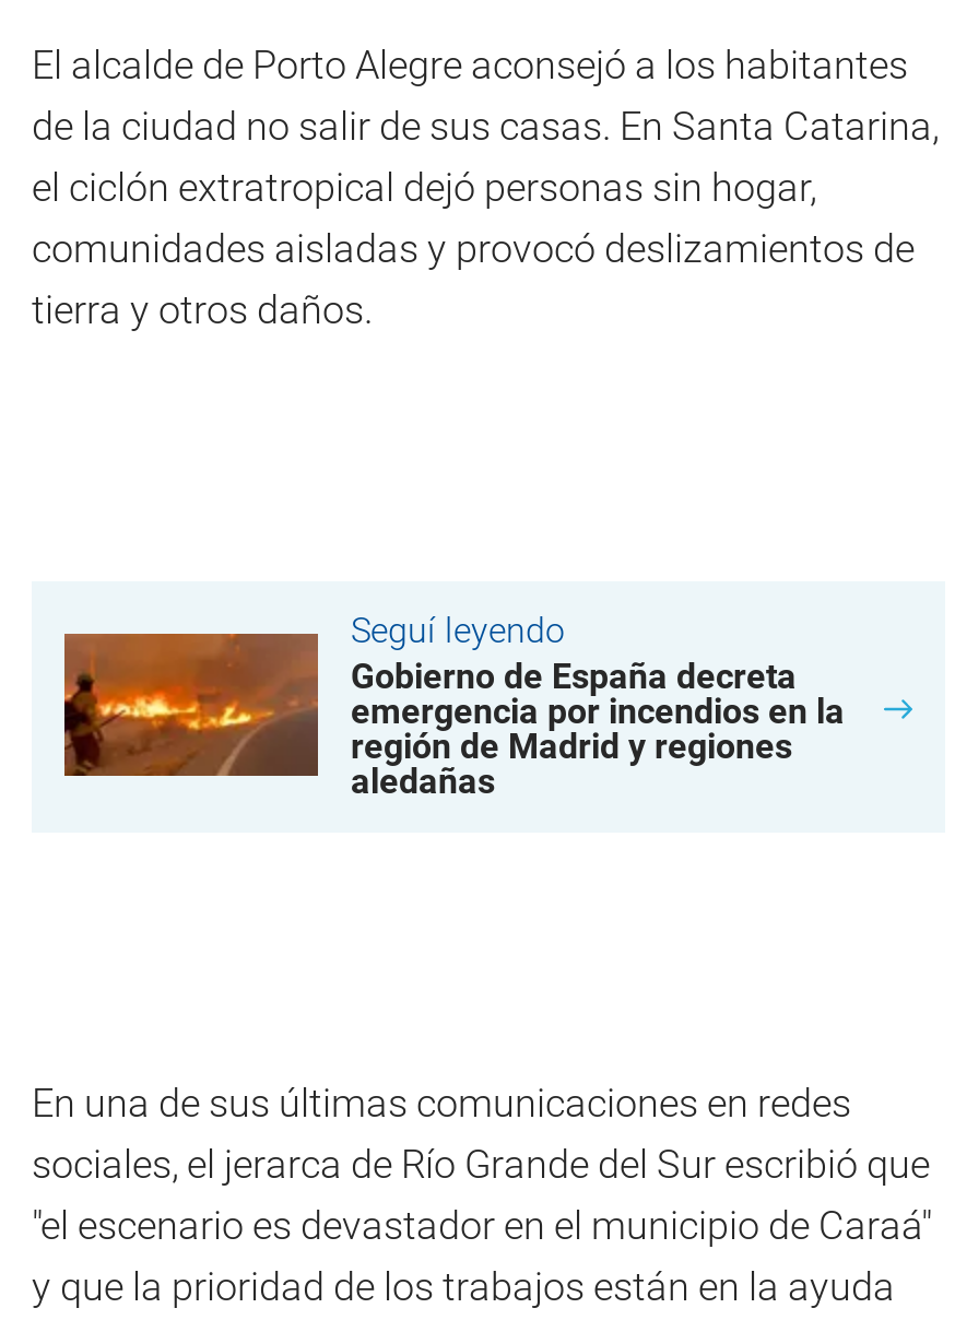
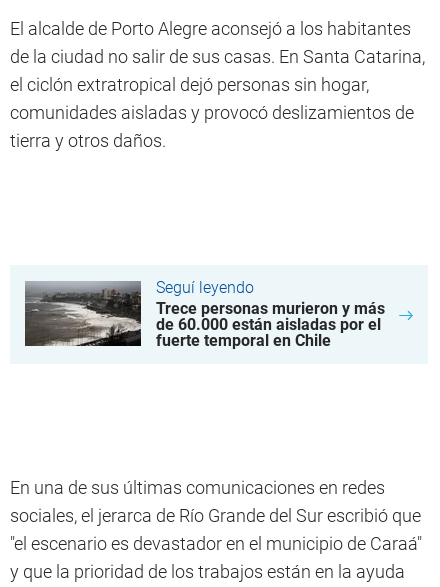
- [image]
- Gobierno de España decreta
- emergencia por incendios en la
- región de Madrid y regiones
- aledañas
+ [image]
+ Trece personas murieron y más
+ de 60.000 están aisladas por el
+ fuerte temporal en Chile
